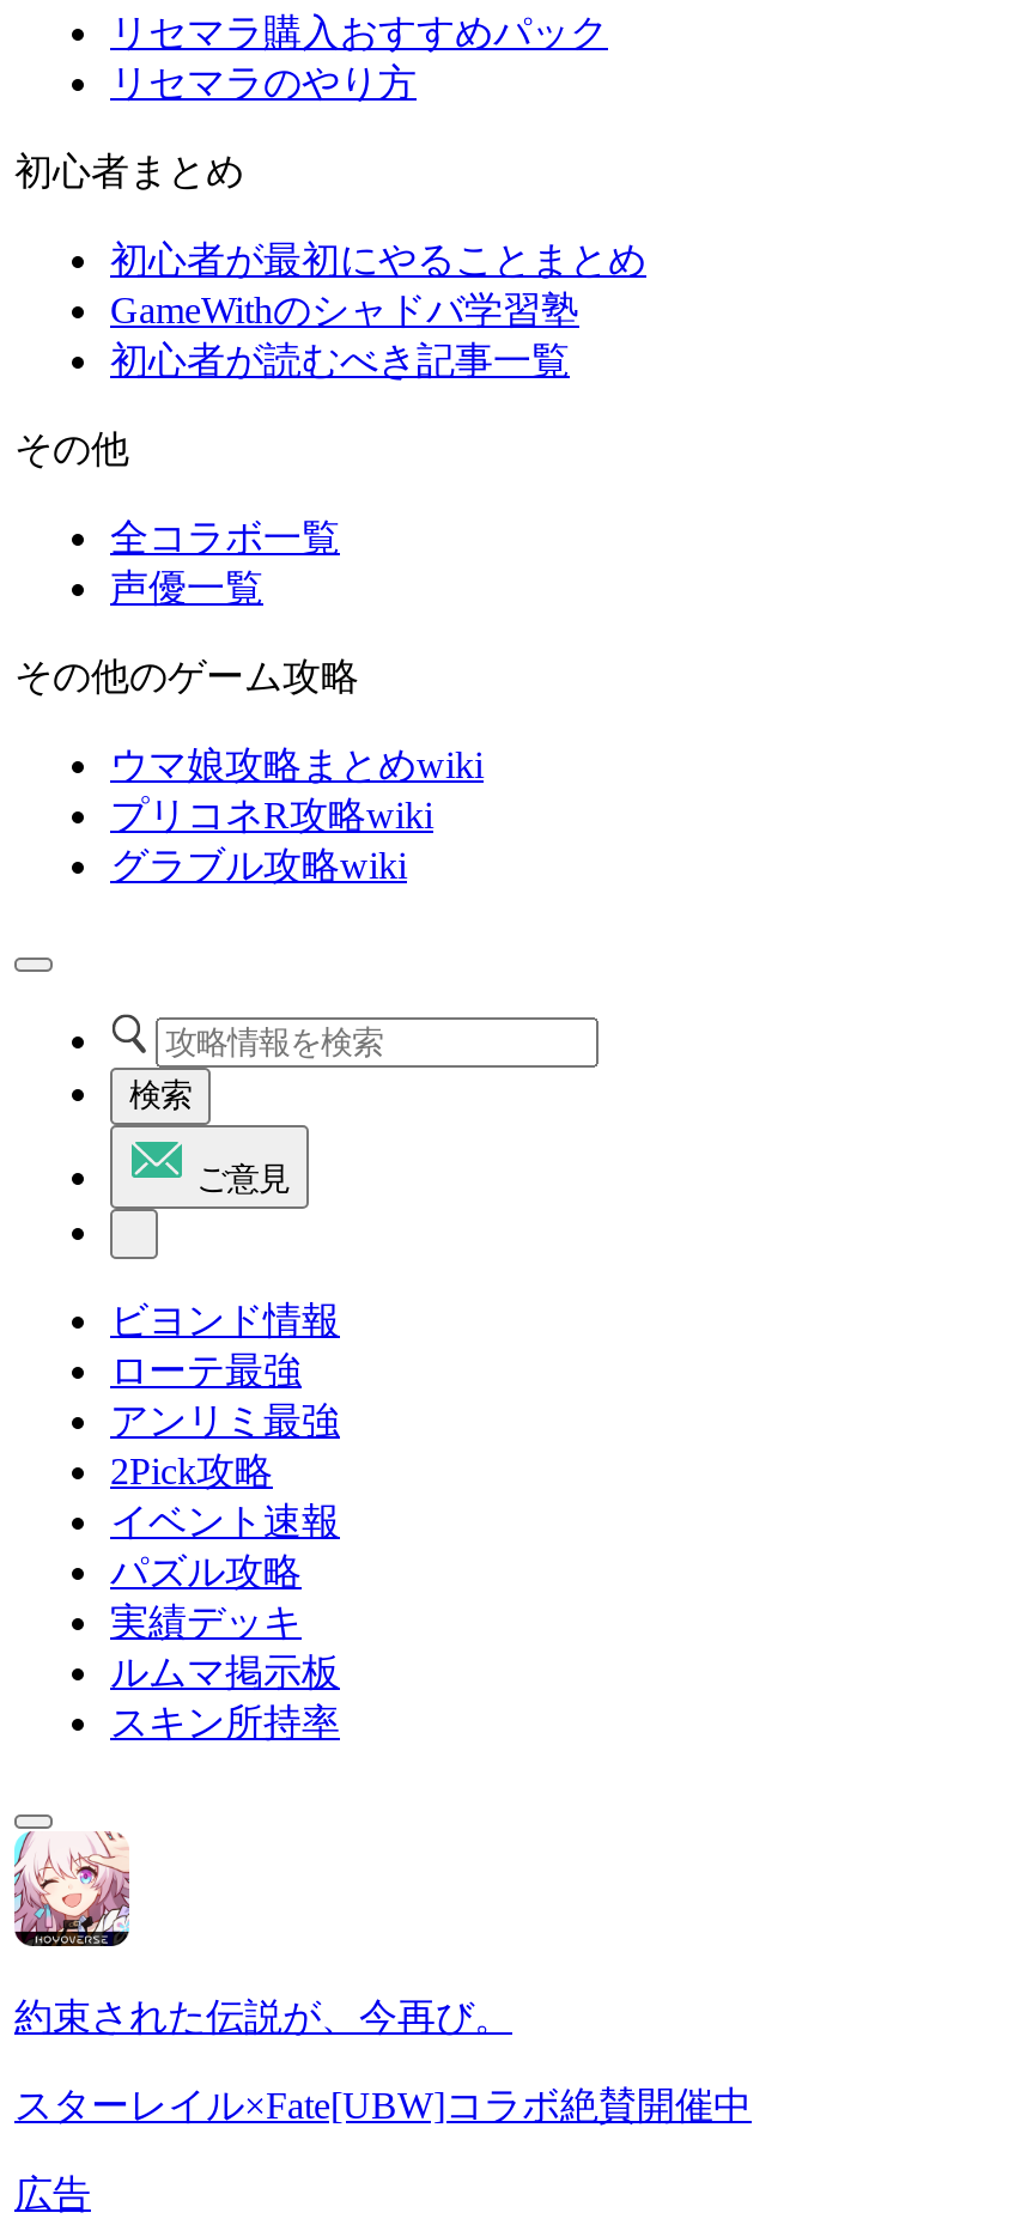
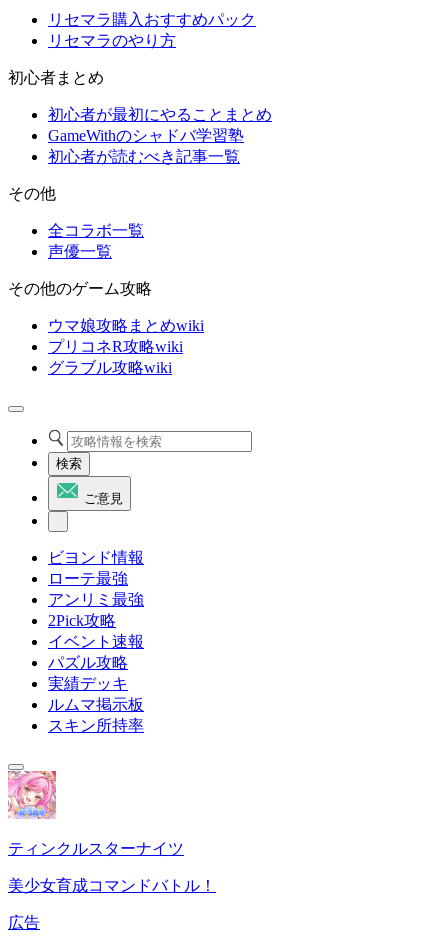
- [image]
- 約束された伝説が、今再び。
+ [image]
+ ティンクルスターナイツ

- スターレイル×Fate[UBW]コラボ絶賛開催中
+ 美少女育成コマンドバトル！
